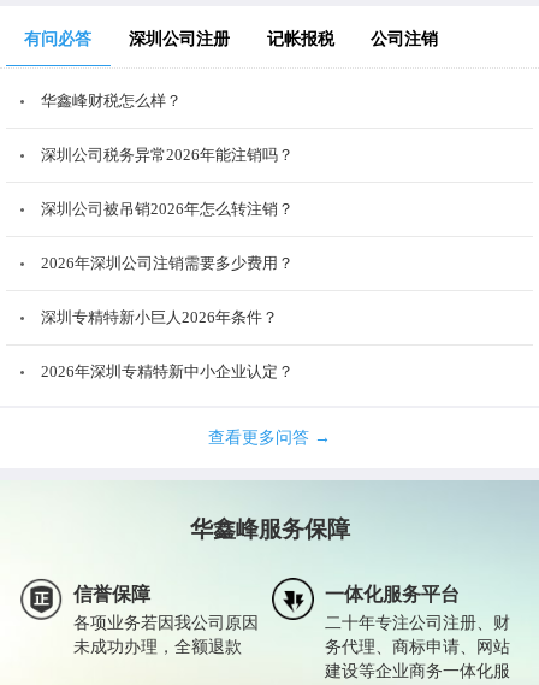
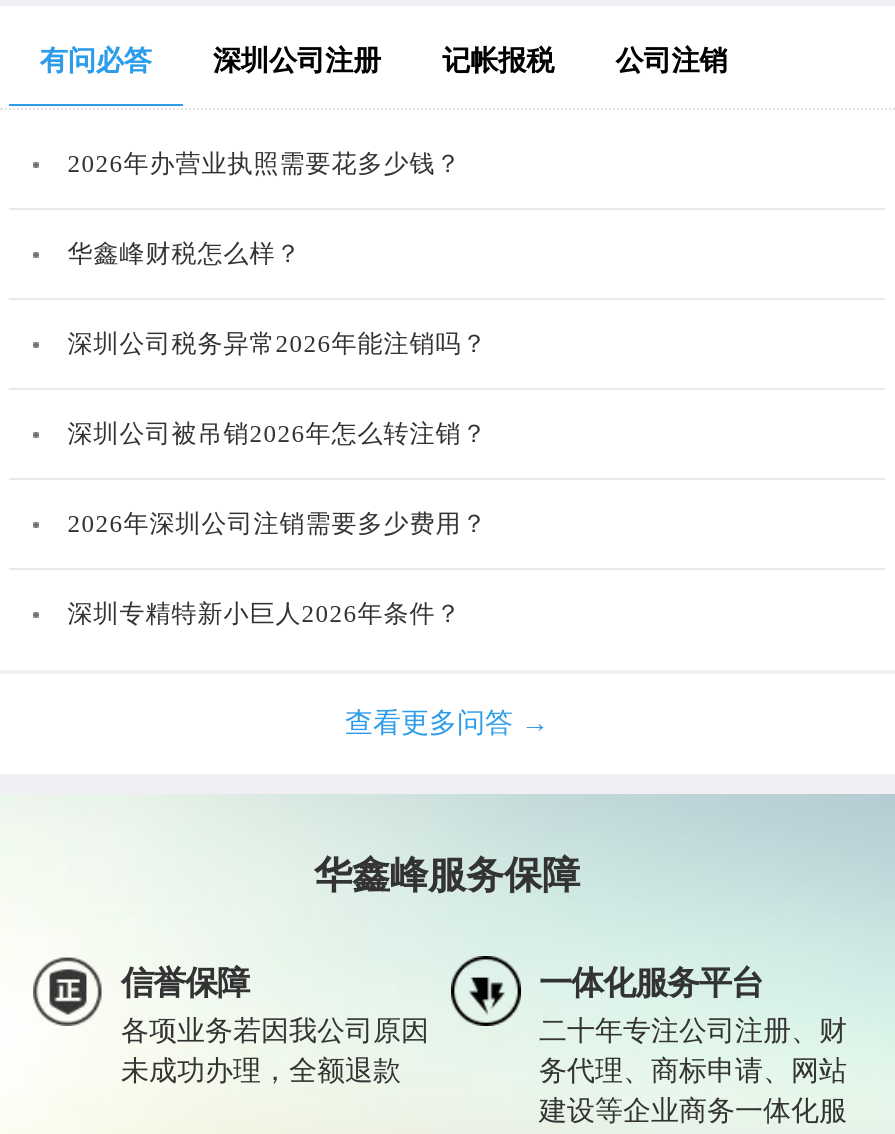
+ 2026年办营业执照需要花多少钱？

moved down: 华鑫峰财税怎么样？ | 深圳公司税务异常2026年能注销吗？ | 深圳公司被吊销2026年怎么转注销？ | 2026年深圳公司注销需要多少费用？ | 深圳专精特新小巨人2026年条件？

- 2026年深圳专精特新中小企业认定？
